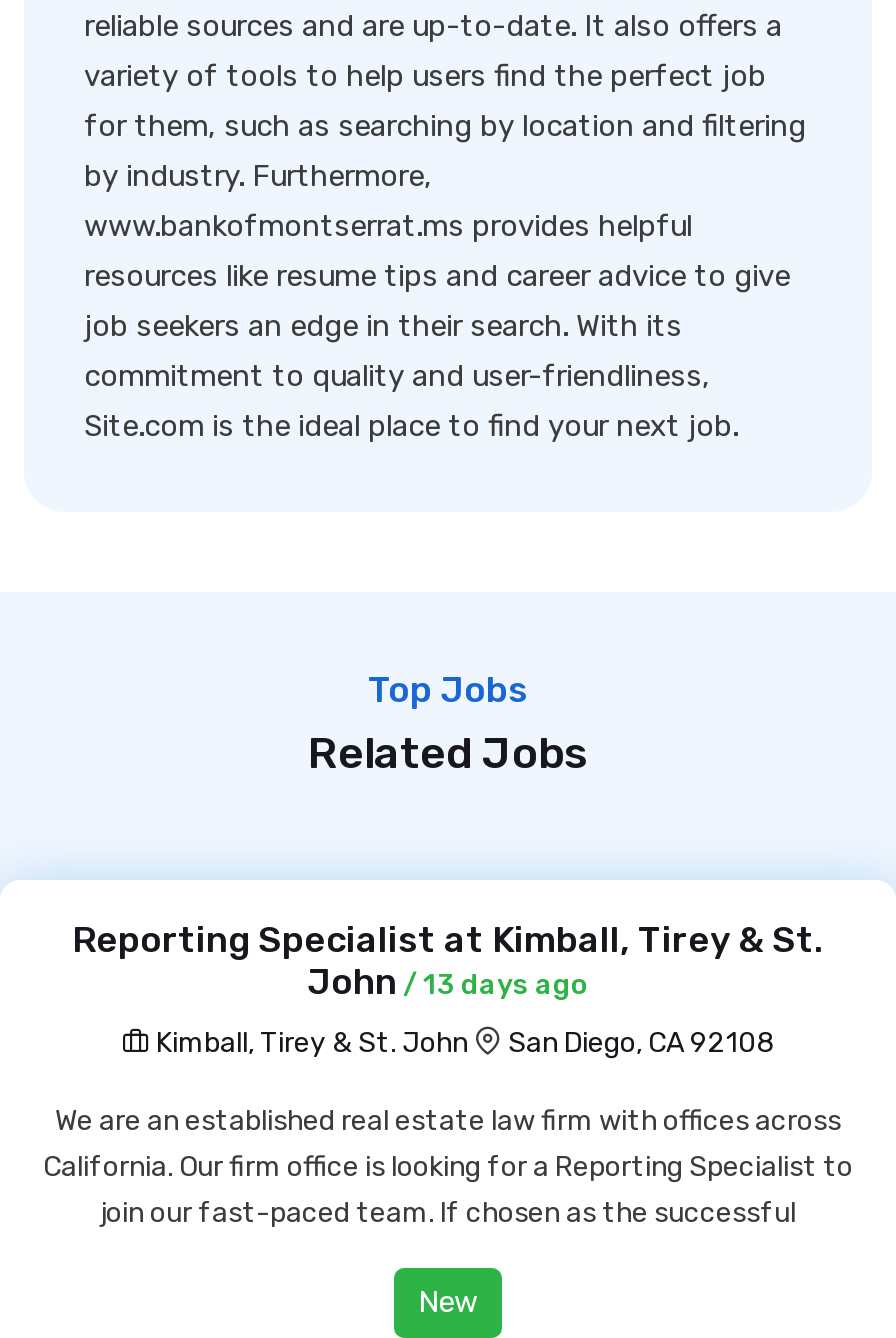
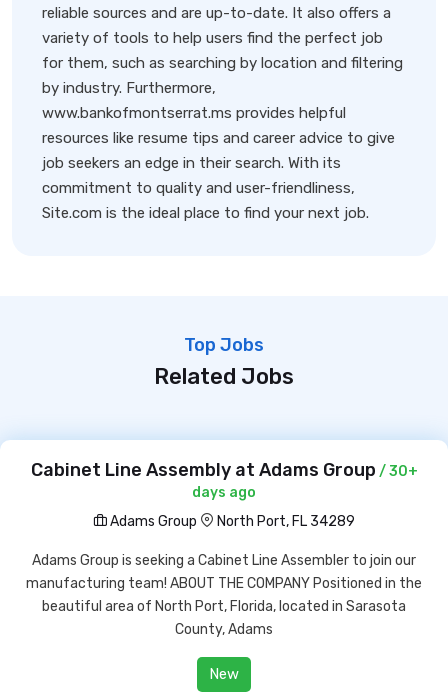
- Reporting Specialist at Kimball, Tirey & St.
- John / 13 days ago
+ Cabinet Line Assembly at Adams Group / 30+
+ days ago

- Kimball, Tirey & St. John
- San Diego, CA 92108
+ Adams Group
+ North Port, FL 34289

- We are an established real estate law firm with offices across
- California. Our firm office is looking for a Reporting Specialist to
- join our fast-paced team. If chosen as the successful
+ Adams Group is seeking a Cabinet Line Assembler to join our
+ manufacturing team! ABOUT THE COMPANY Positioned in the
+ beautiful area of North Port, Florida, located in Sarasota
+ County, Adams
